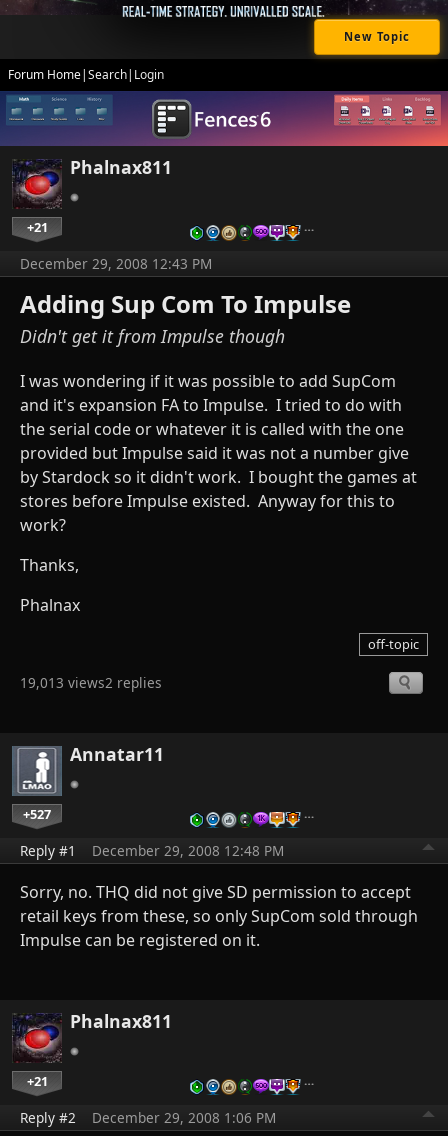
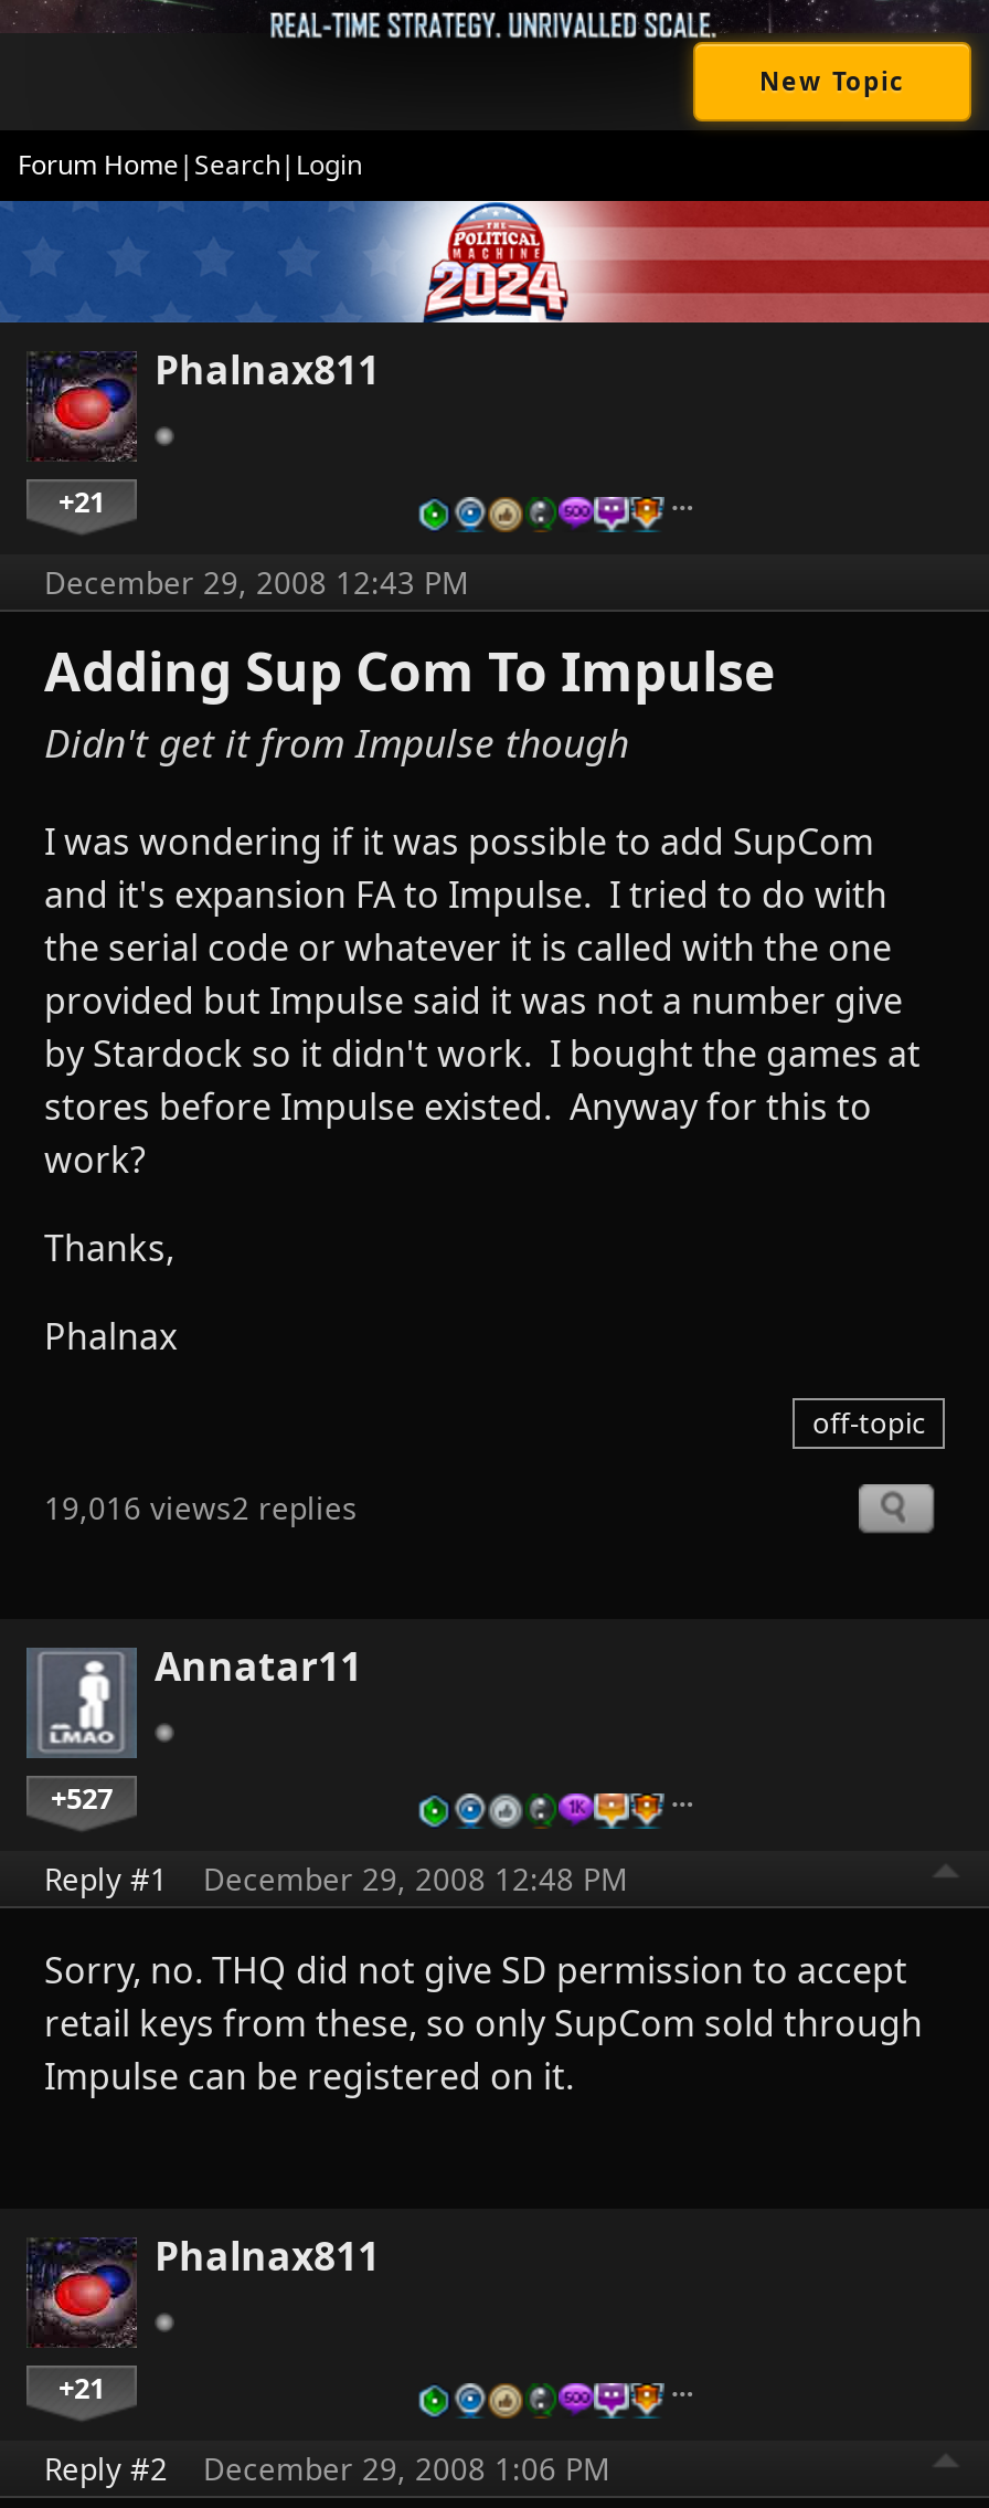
- [image]
+ [image]

- 19,013 views2 replies
+ 19,016 views2 replies
